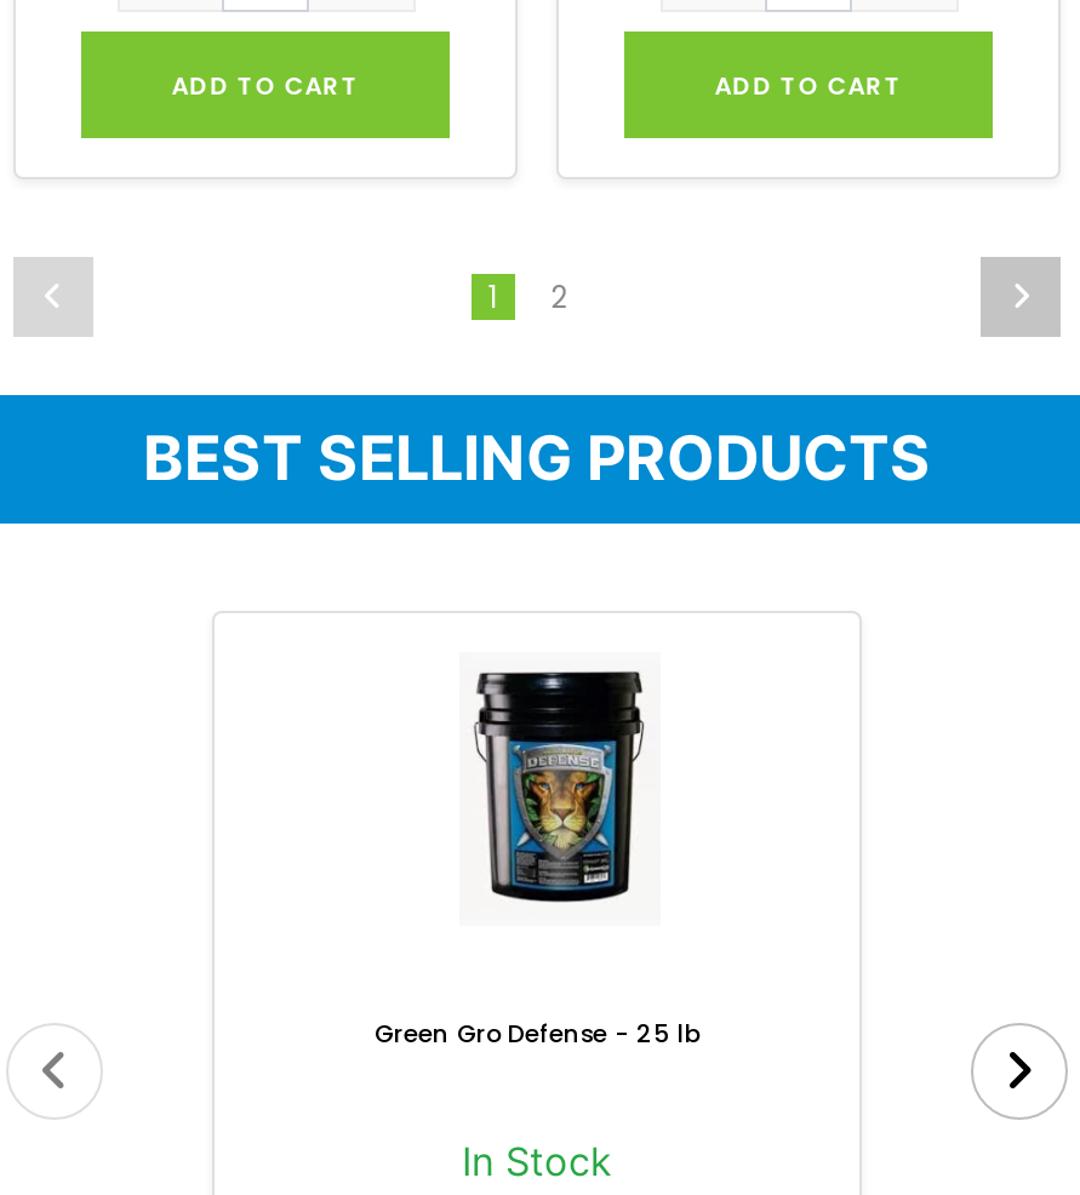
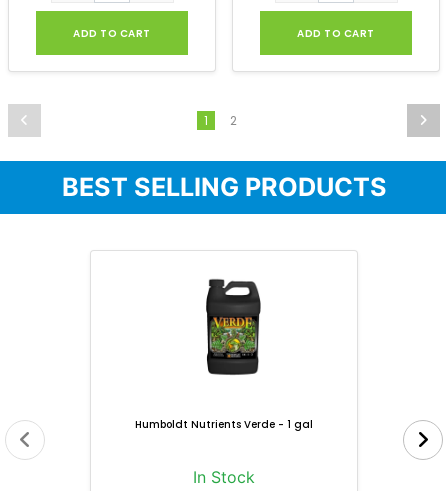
- [image]
+ [image]

- Green Gro Defense - 25 lb
+ Humboldt Nutrients Verde - 1 gal
